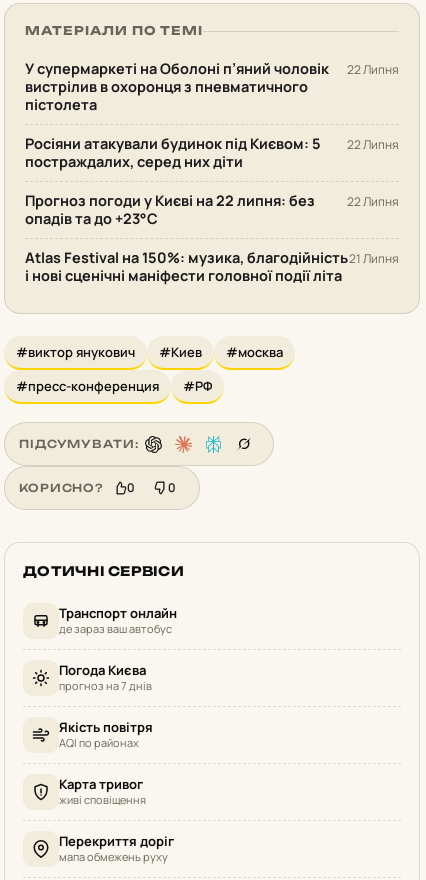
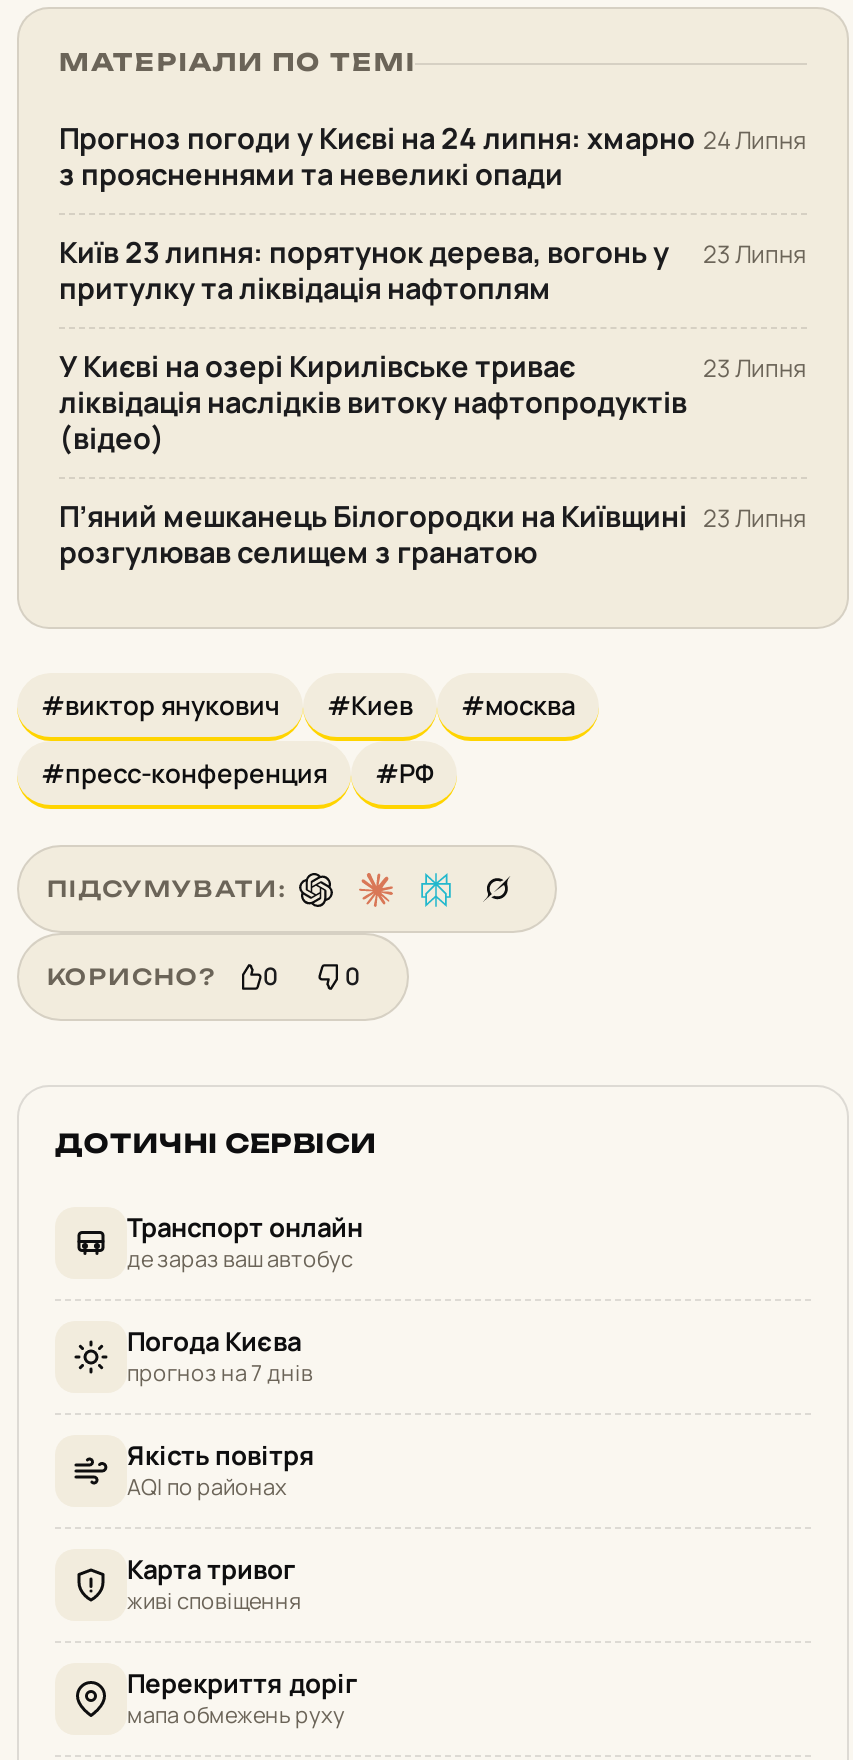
- У супермаркеті на Оболоні п’яний чоловік
- вистрілив в охоронця з пневматичного
- пістолета
+ Прогноз погоди у Києві на 24 липня: хмарно
+ з проясненнями та невеликі опади

- 22 Липня
+ 24 Липня

- Росіяни атакували будинок під Києвом: 5
- постраждалих, серед них діти
+ Київ 23 липня: порятунок дерева, вогонь у
+ притулку та ліквідація нафтоплям

- 22 Липня
+ 23 Липня

- Прогноз погоди у Києві на 22 липня: без
- опадів та до +23°С
+ У Києві на озері Кирилівське триває
+ ліквідація наслідків витоку нафтопродуктів
+ (відео)

- 22 Липня
+ 23 Липня

- Atlas Festival на 150%: музика, благодійність
- і нові сценічні маніфести головної події літа
+ П’яний мешканець Білогородки на Київщині
+ розгулював селищем з гранатою

- 21 Липня
+ 23 Липня
